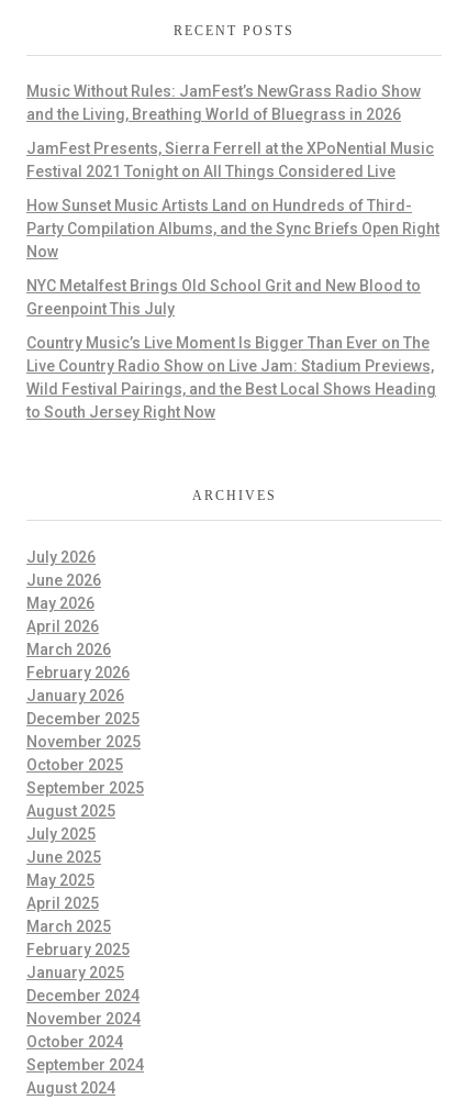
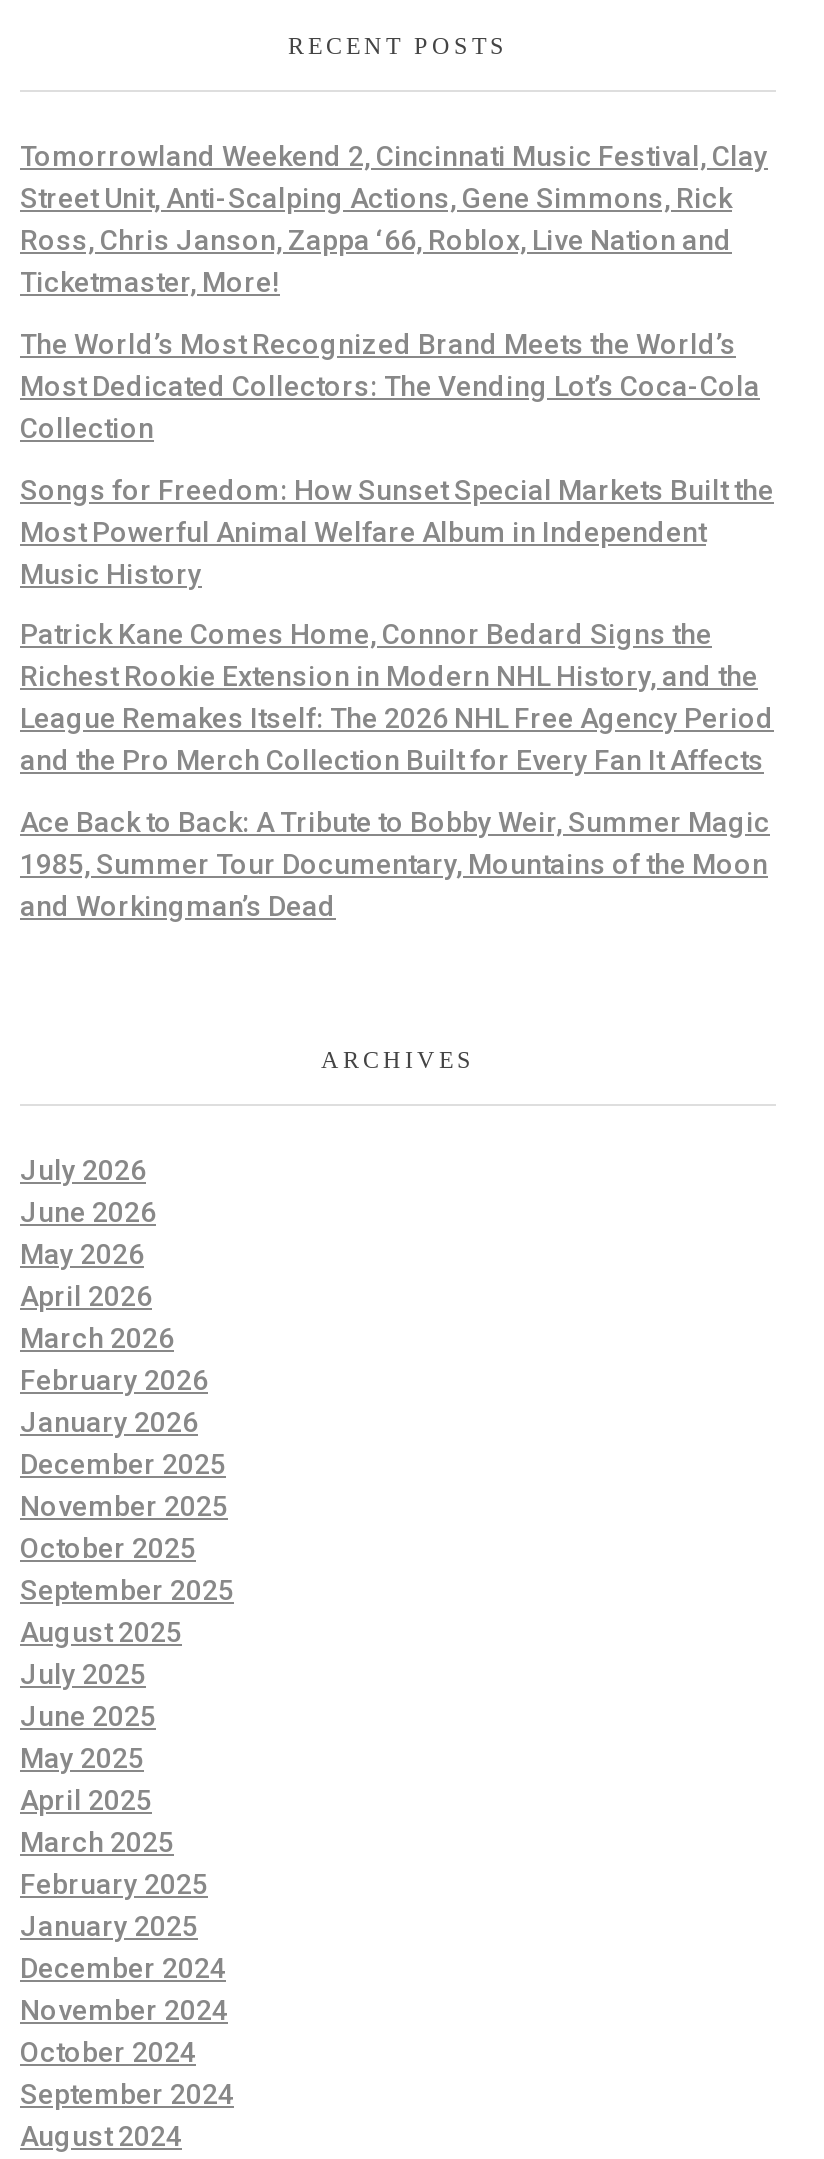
- Music Without Rules: JamFest’s NewGrass Radio Show
- and the Living, Breathing World of Bluegrass in 2026
+ Tomorrowland Weekend 2, Cincinnati Music Festival, Clay
+ Street Unit, Anti-Scalping Actions, Gene Simmons, Rick
+ Ross, Chris Janson, Zappa ‘66, Roblox, Live Nation and
+ Ticketmaster, More!

- JamFest Presents, Sierra Ferrell at the XPoNential Music
- Festival 2021 Tonight on All Things Considered Live
+ The World’s Most Recognized Brand Meets the World’s
+ Most Dedicated Collectors: The Vending Lot’s Coca-Cola
+ Collection

- How Sunset Music Artists Land on Hundreds of Third-
- Party Compilation Albums, and the Sync Briefs Open Right
- Now
+ Songs for Freedom: How Sunset Special Markets Built the
+ Most Powerful Animal Welfare Album in Independent
+ Music History

- NYC Metalfest Brings Old School Grit and New Blood to
- Greenpoint This July
+ Patrick Kane Comes Home, Connor Bedard Signs the
+ Richest Rookie Extension in Modern NHL History, and the
+ League Remakes Itself: The 2026 NHL Free Agency Period
+ and the Pro Merch Collection Built for Every Fan It Affects

- Country Music’s Live Moment Is Bigger Than Ever on The
- Live Country Radio Show on Live Jam: Stadium Previews,
- Wild Festival Pairings, and the Best Local Shows Heading
- to South Jersey Right Now
+ Ace Back to Back: A Tribute to Bobby Weir, Summer Magic
+ 1985, Summer Tour Documentary, Mountains of the Moon
+ and Workingman’s Dead
